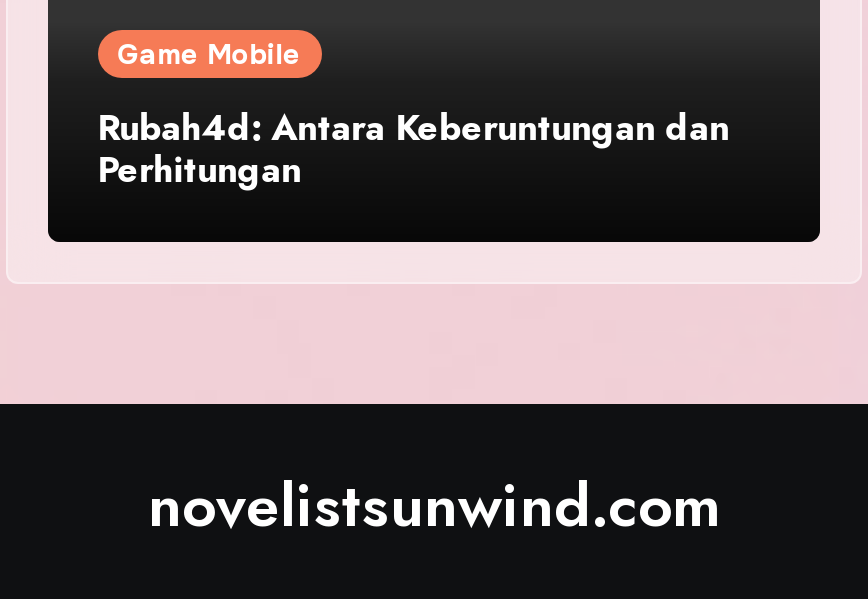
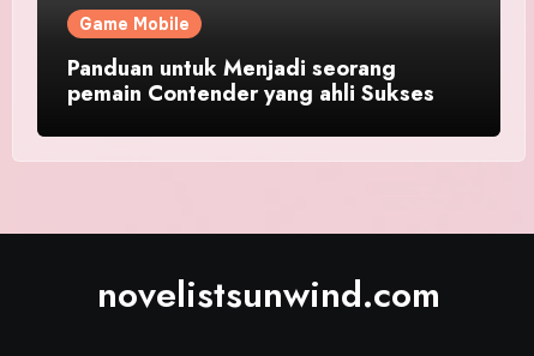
- Rubah4d: Antara Keberuntungan dan
- Perhitungan
+ Panduan untuk Menjadi seorang
+ pemain Contender yang ahli Sukses
